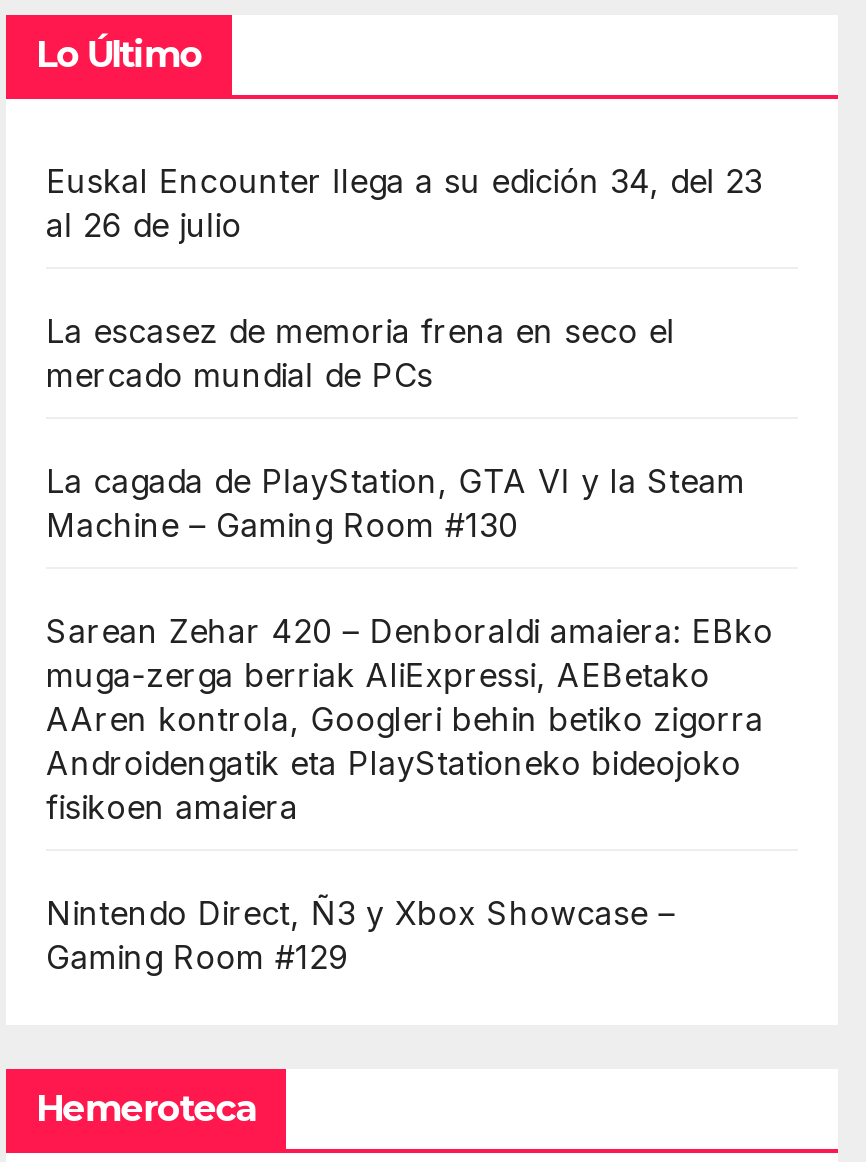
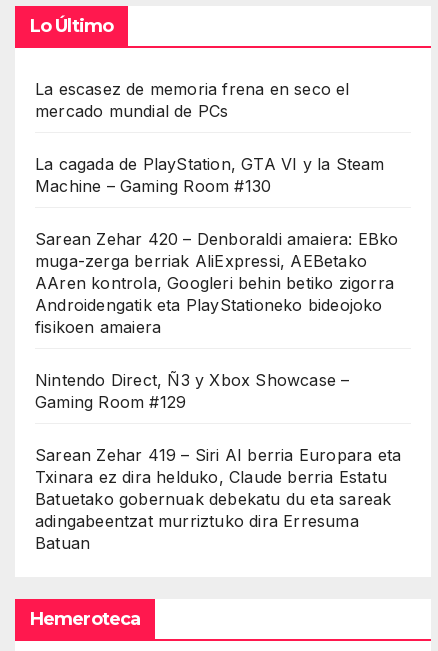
- Euskal Encounter llega a su edición 34, del 23
- al 26 de julio

moved up: La escasez de memoria frena en seco el | mercado mundial de PCs | La cagada de PlayStation, GTA VI y la Steam | ... | Nintendo Direct, Ñ3 y Xbox Showcase – | Gaming Room #129

+ Sarean Zehar 419 – Siri AI berria Europara eta
+ Txinara ez dira helduko, Claude berria Estatu
+ Batuetako gobernuak debekatu du eta sareak
+ adingabeentzat murriztuko dira Erresuma
+ Batuan
